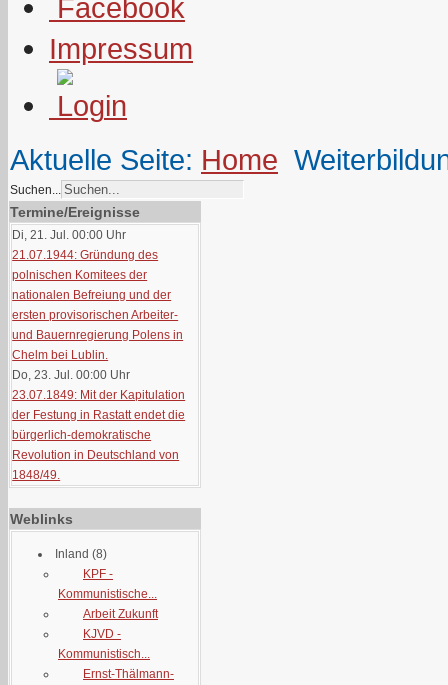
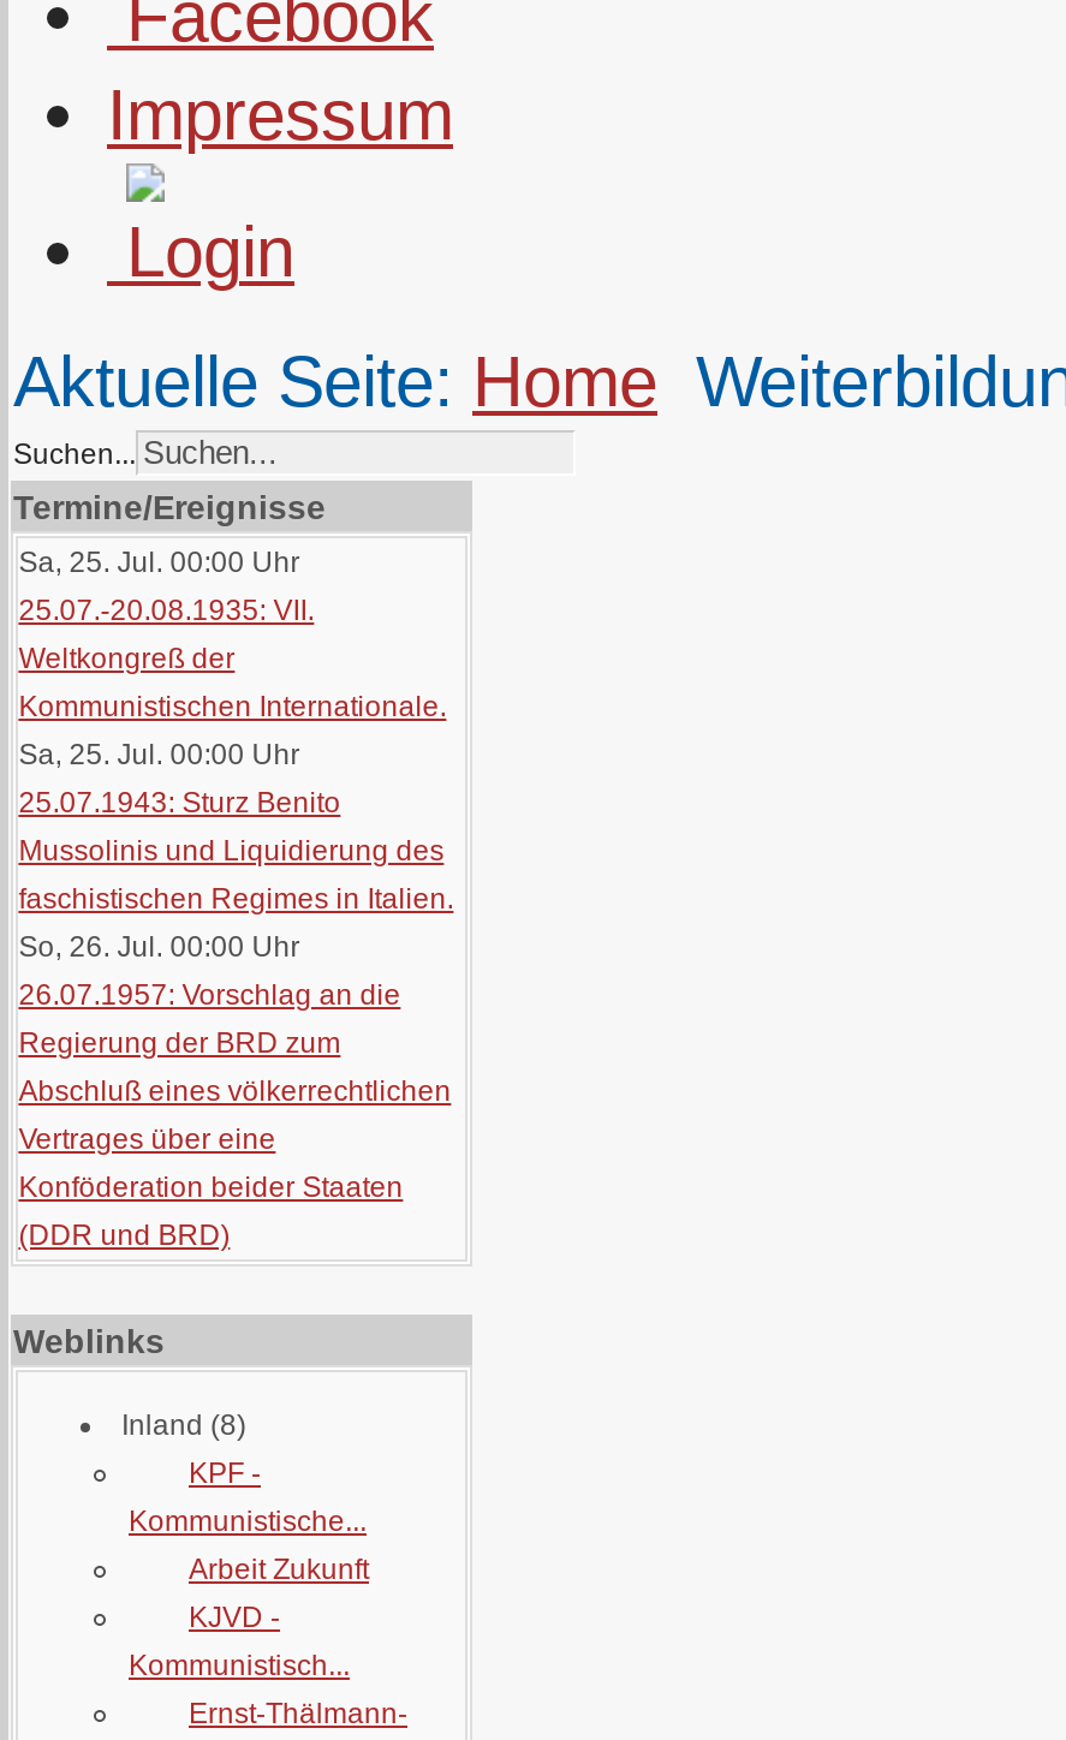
- Di, 21. Jul. 00:00 Uhr
- 21.07.1944: Gründung des
- polnischen Komitees der
- nationalen Befreiung und der
- ersten provisorischen Arbeiter-
- und Bauernregierung Polens in
- Chelm bei Lublin.
- Do, 23. Jul. 00:00 Uhr
- 23.07.1849: Mit der Kapitulation
- der Festung in Rastatt endet die
- bürgerlich-demokratische
- Revolution in Deutschland von
- 1848/49.
+ Sa, 25. Jul. 00:00 Uhr
+ 25.07.-20.08.1935: VII.
+ Weltkongreß der
+ Kommunistischen Internationale.
+ Sa, 25. Jul. 00:00 Uhr
+ 25.07.1943: Sturz Benito
+ Mussolinis und Liquidierung des
+ faschistischen Regimes in Italien.
+ So, 26. Jul. 00:00 Uhr
+ 26.07.1957: Vorschlag an die
+ Regierung der BRD zum
+ Abschluß eines völkerrechtlichen
+ Vertrages über eine
+ Konföderation beider Staaten
+ (DDR und BRD)
